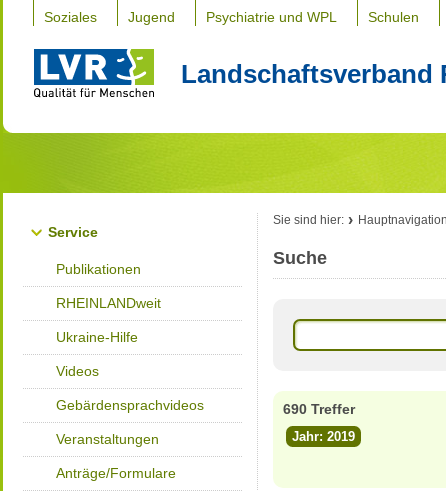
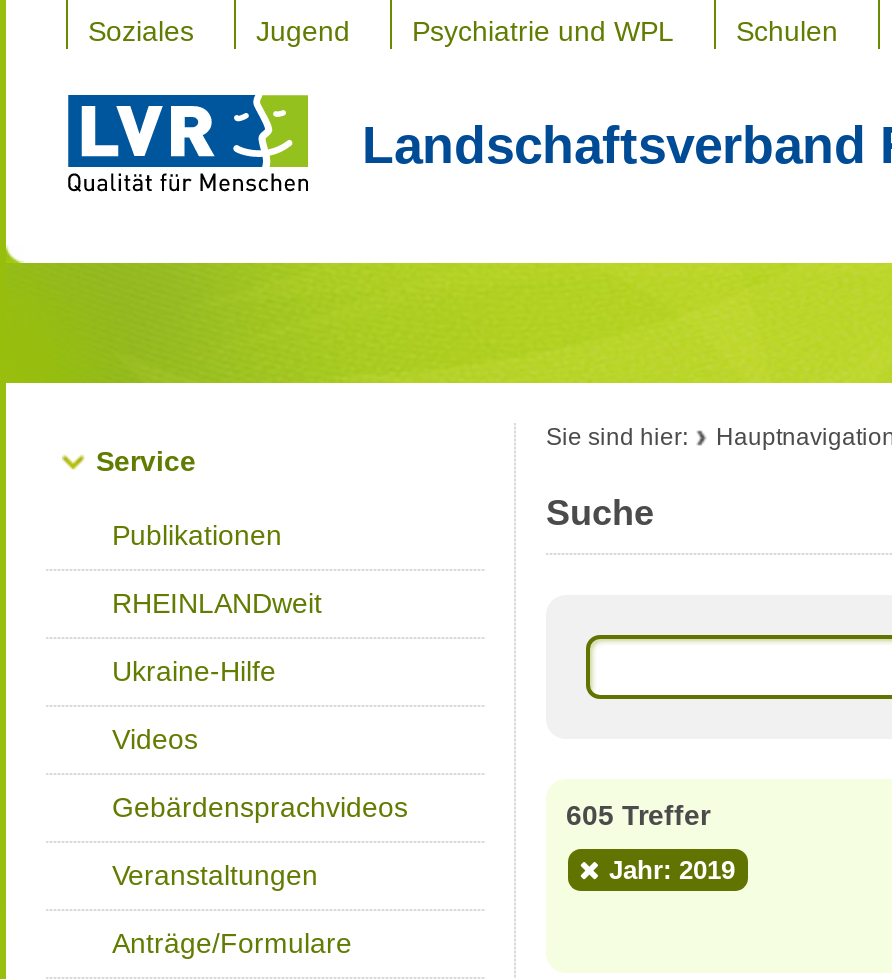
- 690 Treffer
+ 605 Treffer
